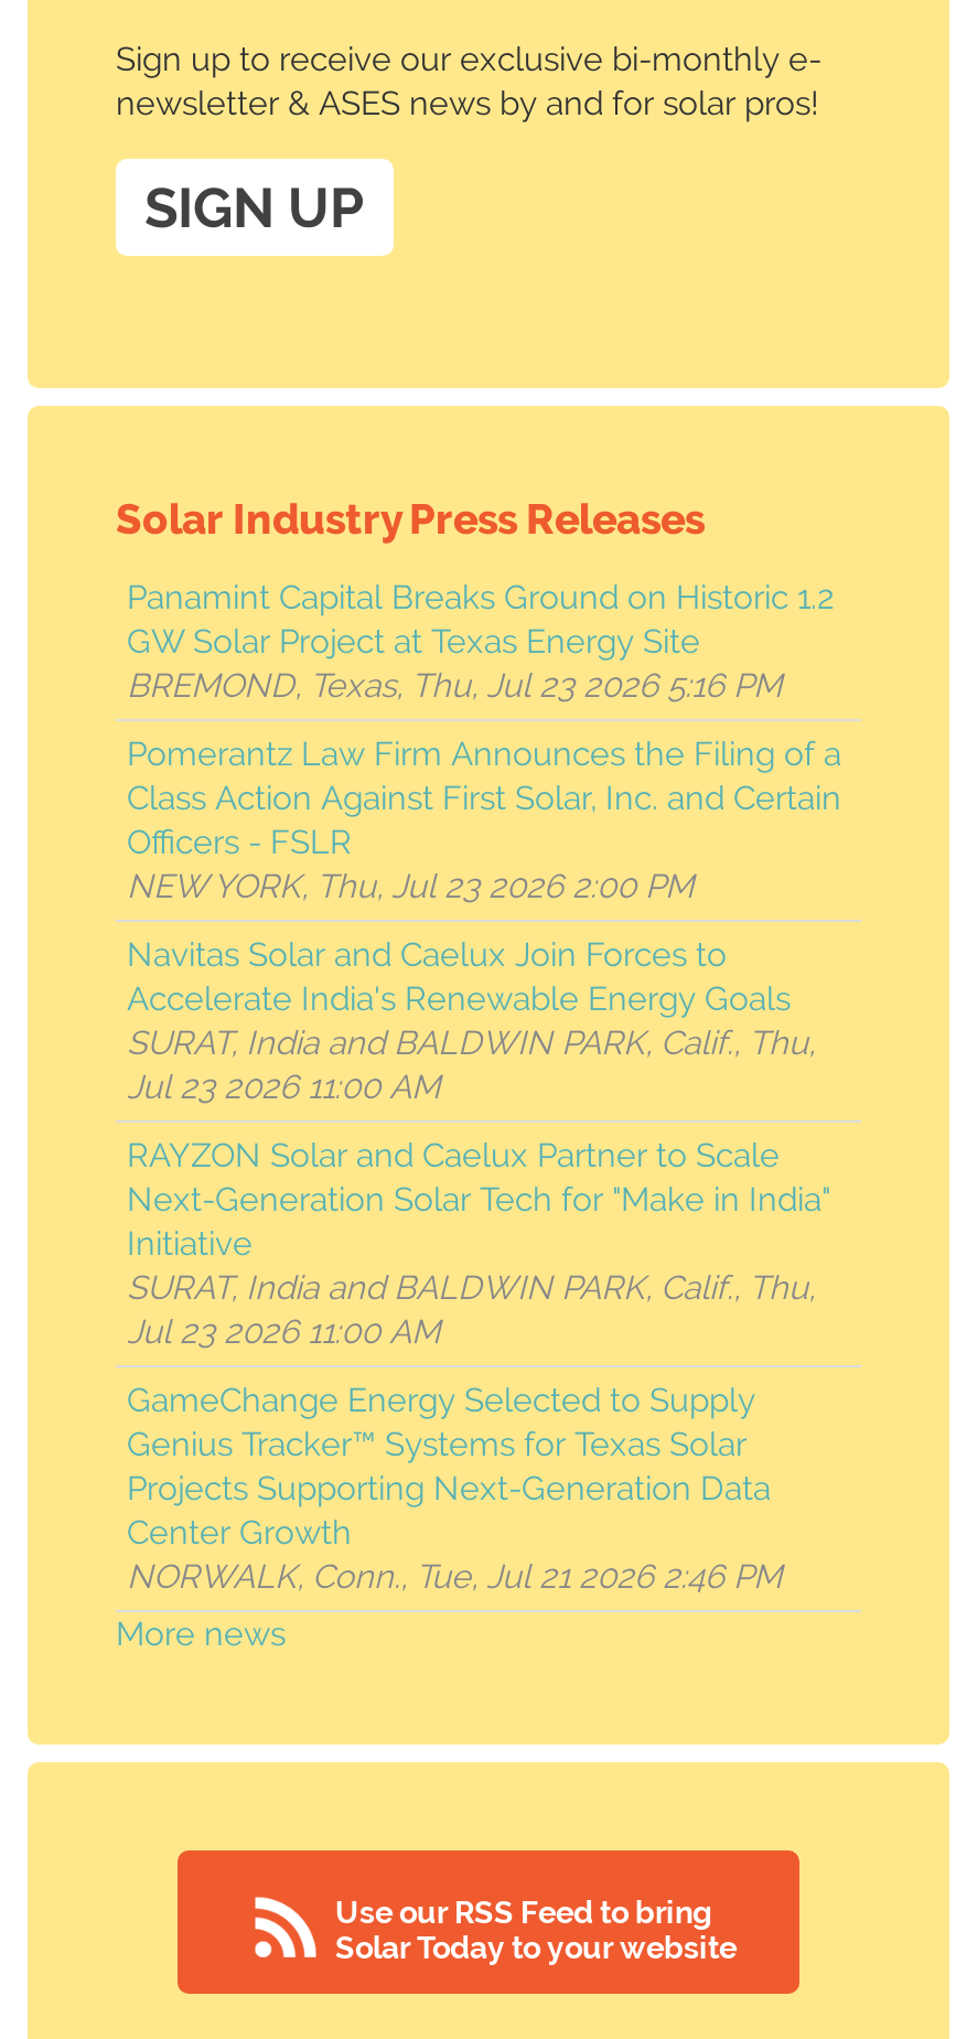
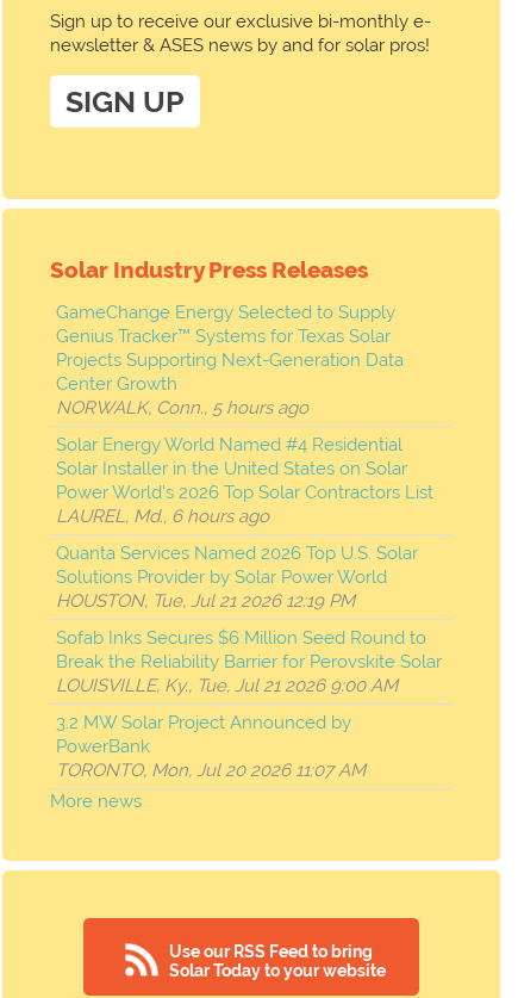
- Panamint Capital Breaks Ground on Historic 1.2
- GW Solar Project at Texas Energy Site
- BREMOND, Texas, Thu, Jul 23 2026 5:16 PM
- Pomerantz Law Firm Announces the Filing of a
- Class Action Against First Solar, Inc. and Certain
- Officers - FSLR
- NEW YORK, Thu, Jul 23 2026 2:00 PM
- Navitas Solar and Caelux Join Forces to
- Accelerate India's Renewable Energy Goals
- SURAT, India and BALDWIN PARK, Calif., Thu,
- Jul 23 2026 11:00 AM
- RAYZON Solar and Caelux Partner to Scale
- Next-Generation Solar Tech for "Make in India"
- Initiative
- SURAT, India and BALDWIN PARK, Calif., Thu,
- Jul 23 2026 11:00 AM

moved up: GameChange Energy Selected to Supply | Genius Tracker™ Systems for Texas Solar | Projects Supporting Next-Generation Data | Center Growth

- NORWALK, Conn., Tue, Jul 21 2026 2:46 PM
+ NORWALK, Conn., 5 hours ago
+ Solar Energy World Named #4 Residential
+ Solar Installer in the United States on Solar
+ Power World's 2026 Top Solar Contractors List
+ LAUREL, Md., 6 hours ago
+ Quanta Services Named 2026 Top U.S. Solar
+ Solutions Provider by Solar Power World
+ HOUSTON, Tue, Jul 21 2026 12:19 PM
+ Sofab Inks Secures $6 Million Seed Round to
+ Break the Reliability Barrier for Perovskite Solar
+ LOUISVILLE, Ky., Tue, Jul 21 2026 9:00 AM
+ 3.2 MW Solar Project Announced by
+ PowerBank
+ TORONTO, Mon, Jul 20 2026 11:07 AM
